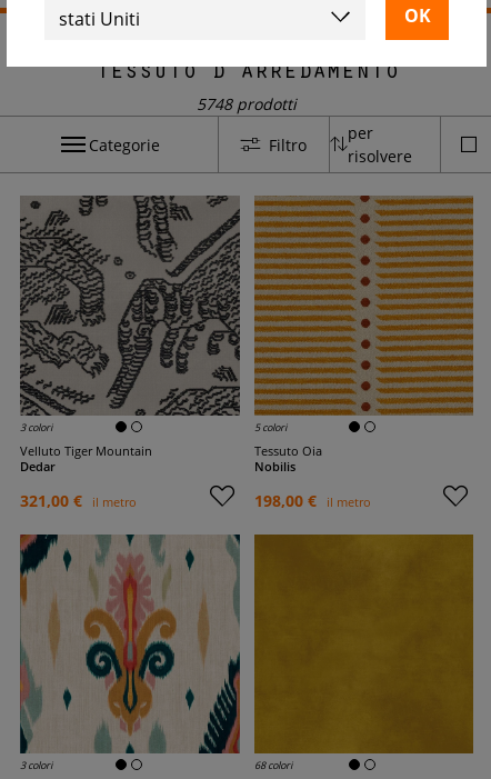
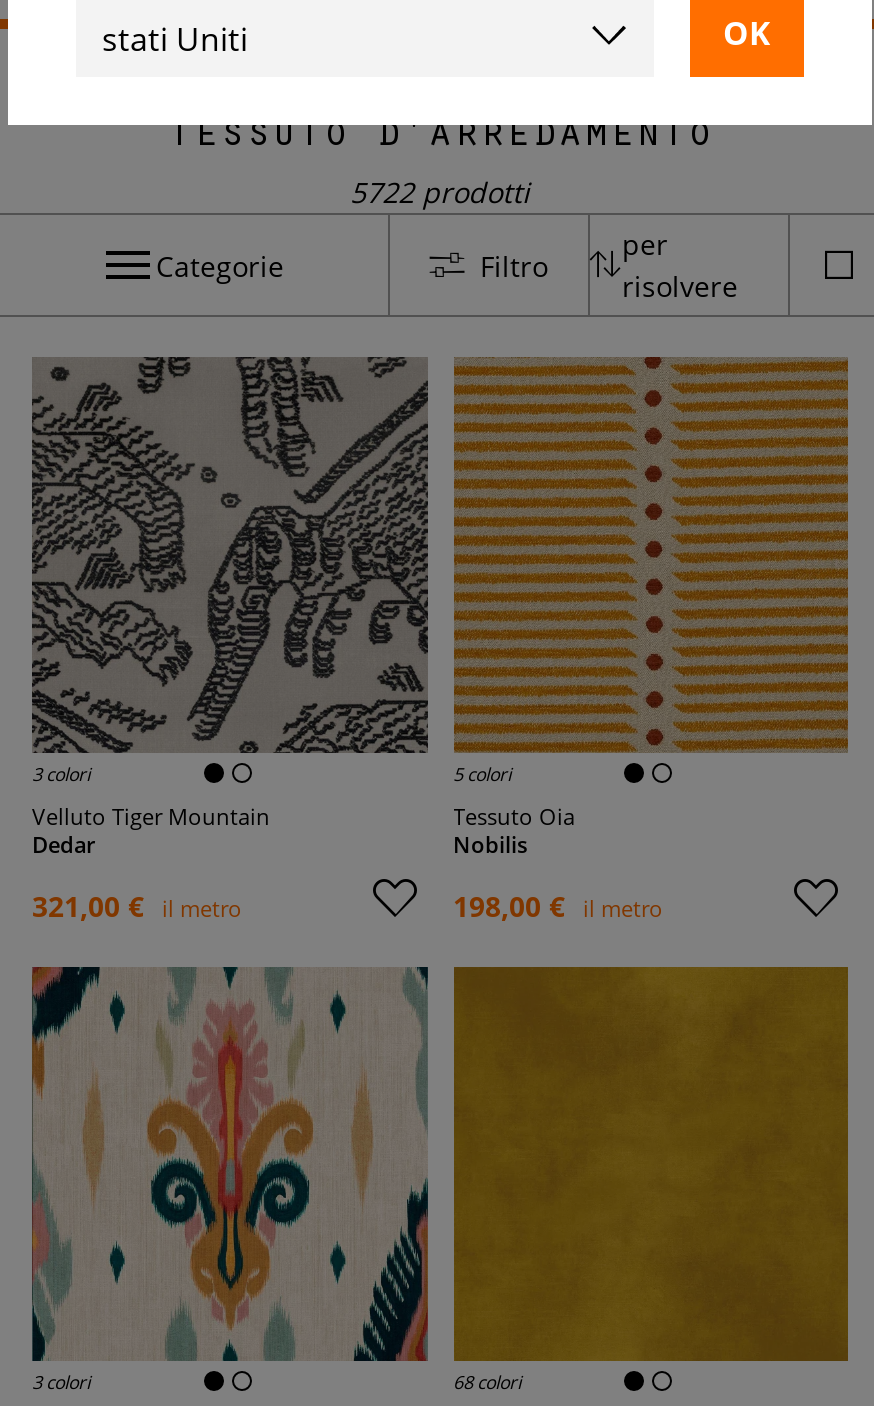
- 5748 prodotti
+ 5722 prodotti
